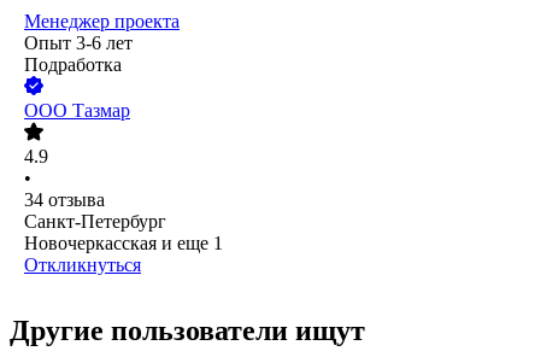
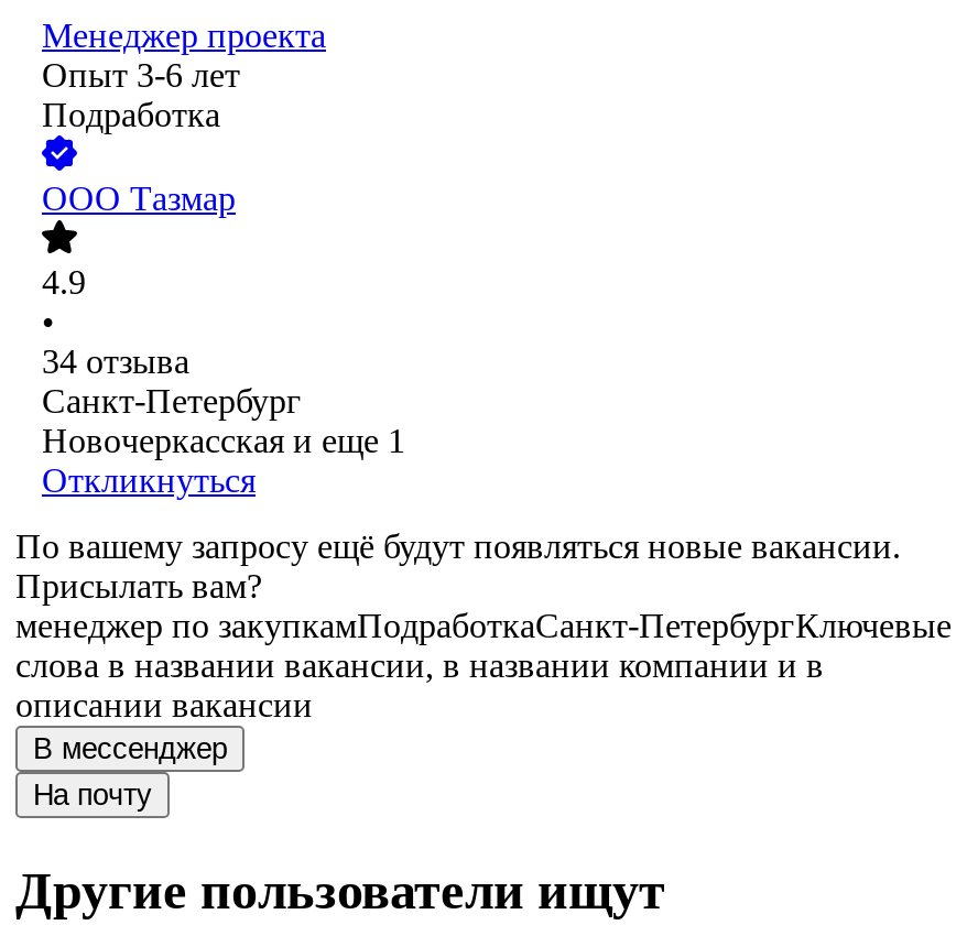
+ По вашему запросу ещё будут появляться новые вакансии.
+ Присылать вам?
+ менеджер по закупкамПодработкаСанкт-ПетербургКлючевые
+ слова в названии вакансии, в названии компании и в
+ описании вакансии
+ В мессенджер
+ На почту
